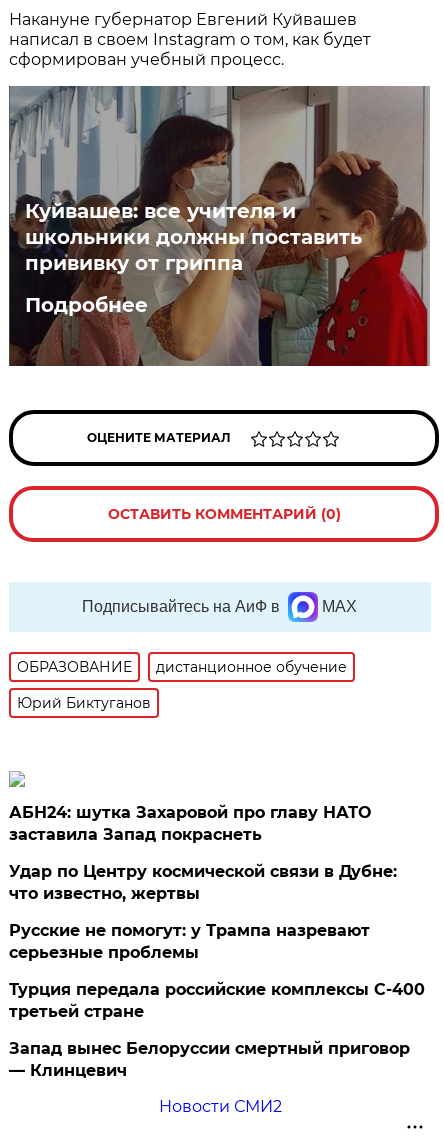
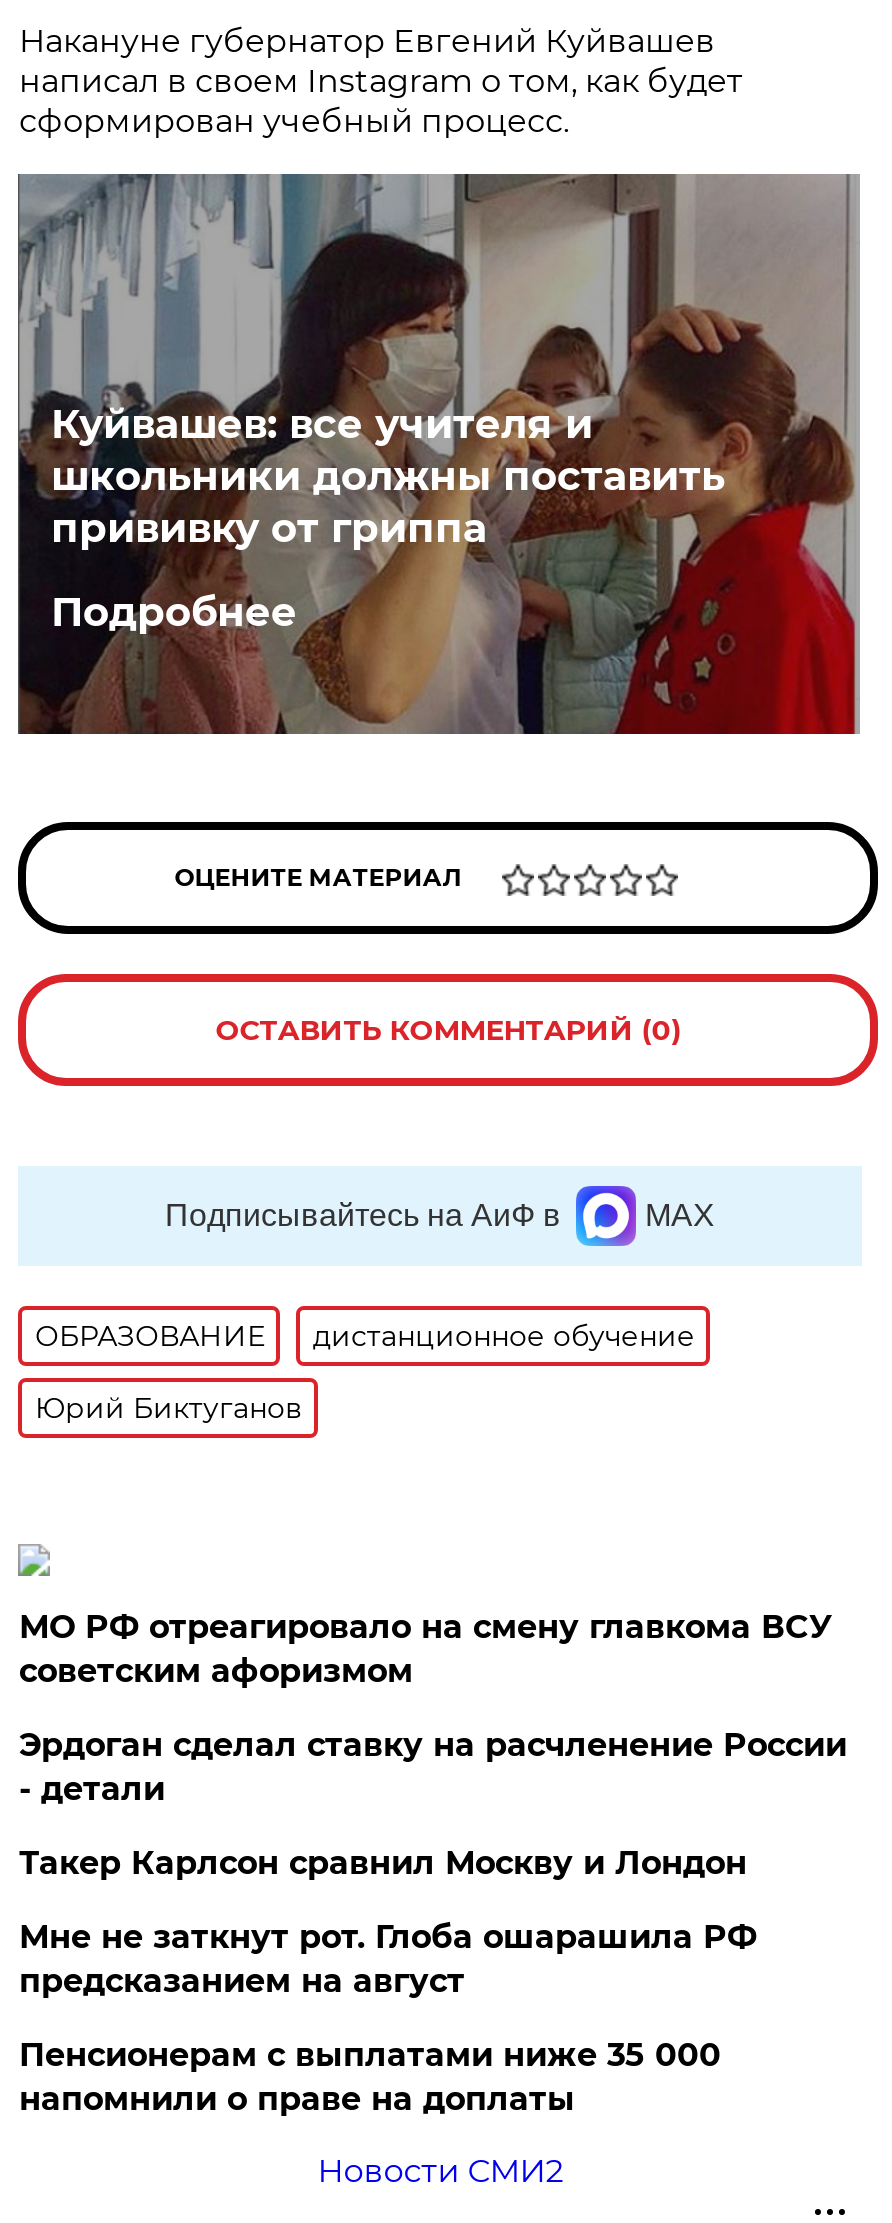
- АБН24: шутка Захаровой про главу НАТО
- заставила Запад покраснеть
+ МО РФ отреагировало на смену главкома ВСУ
+ советским афоризмом

- Удар по Центру космической связи в Дубне:
- что известно, жертвы
+ Эрдоган сделал ставку на расчленение России
+ - детали

- Русские не помогут: у Трампа назревают
- серьезные проблемы
+ Такер Карлсон сравнил Москву и Лондон

- Турция передала российские комплексы С-400
- третьей стране
+ Мне не заткнут рот. Глоба ошарашила РФ
+ предсказанием на август

- Запад вынес Белоруссии смертный приговор
- — Клинцевич
+ Пенсионерам с выплатами ниже 35 000
+ напомнили о праве на доплаты
